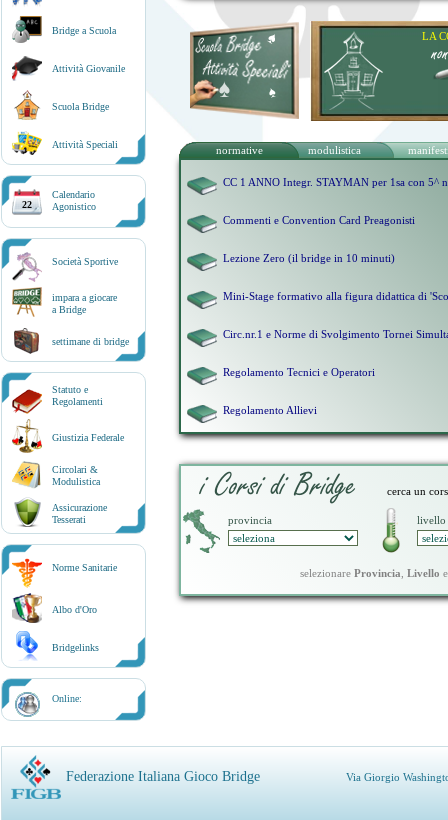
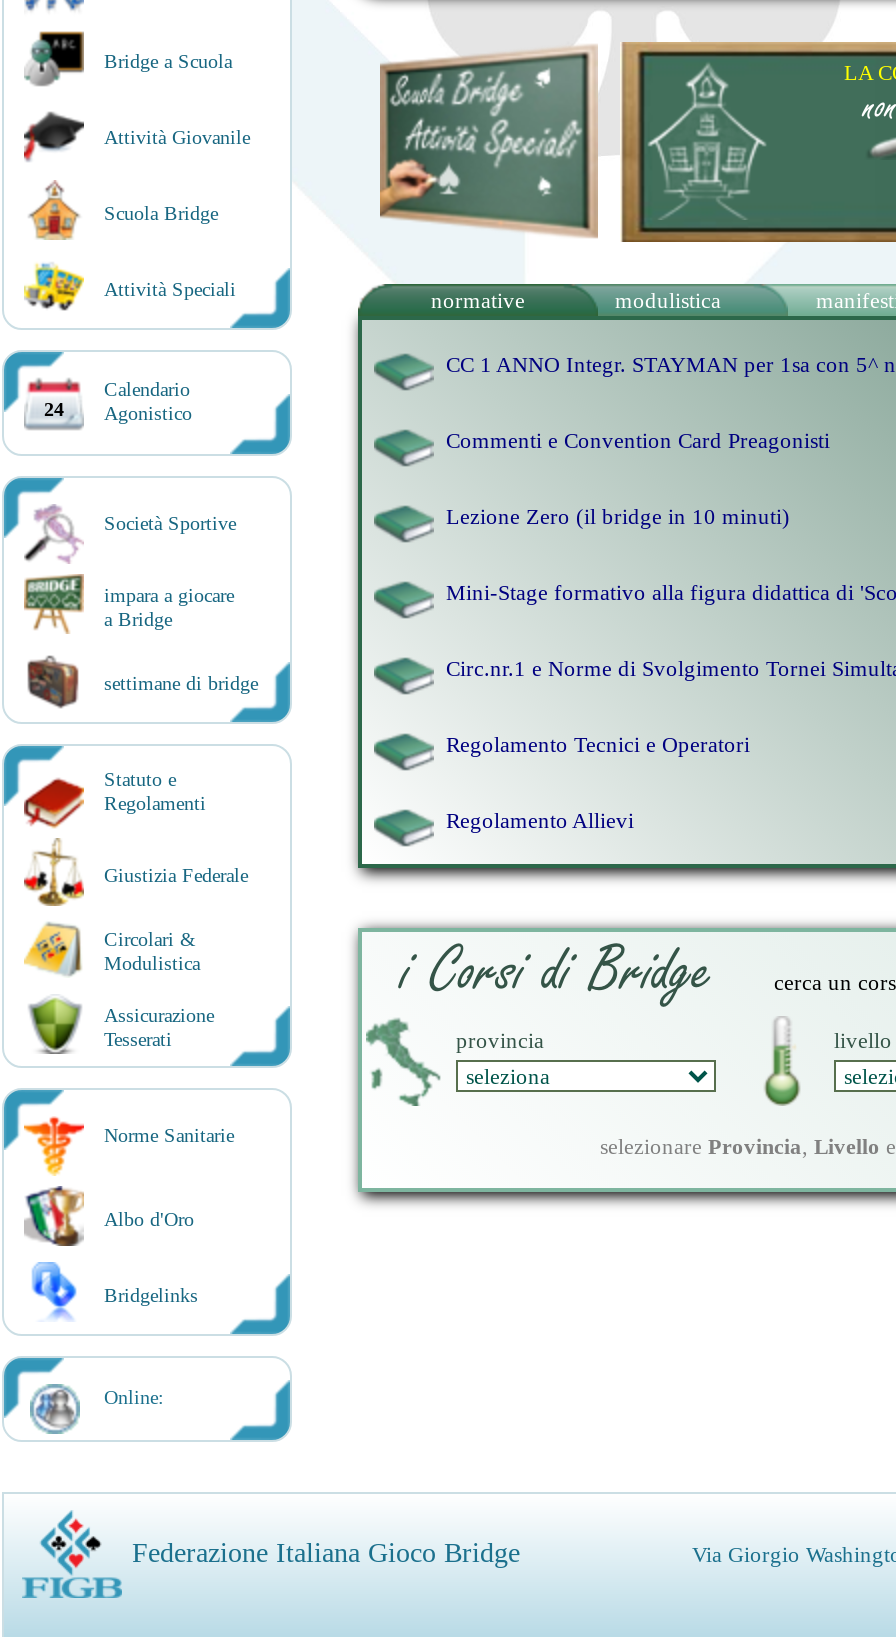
- 22 Agonistico
+ 24 Agonistico
